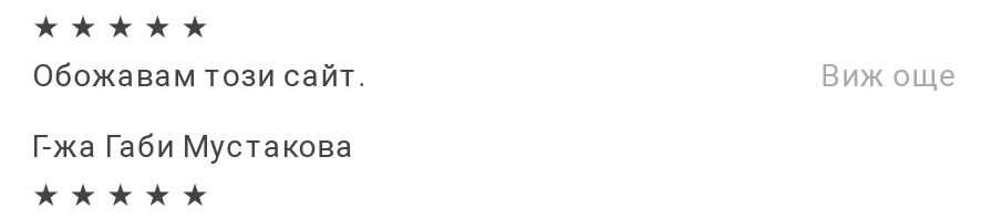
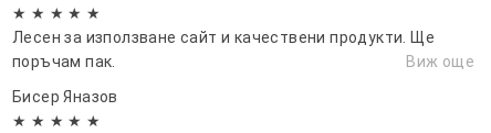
- Обожавам този сайт.
+ Лесен за използване сайт и качествени продукти. Ще
+ поръчам пак.

- Г-жа Габи Мустакова
+ Бисер Яназов
